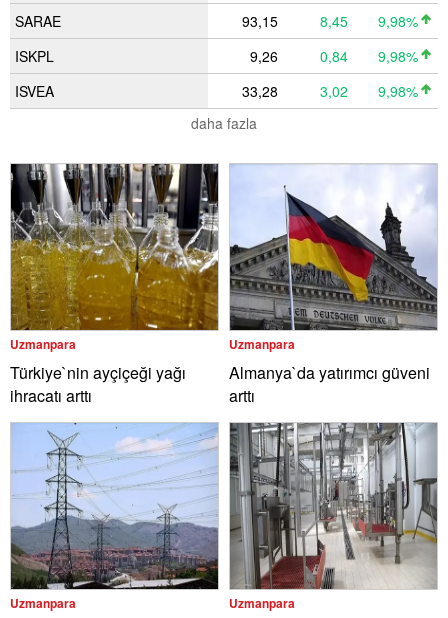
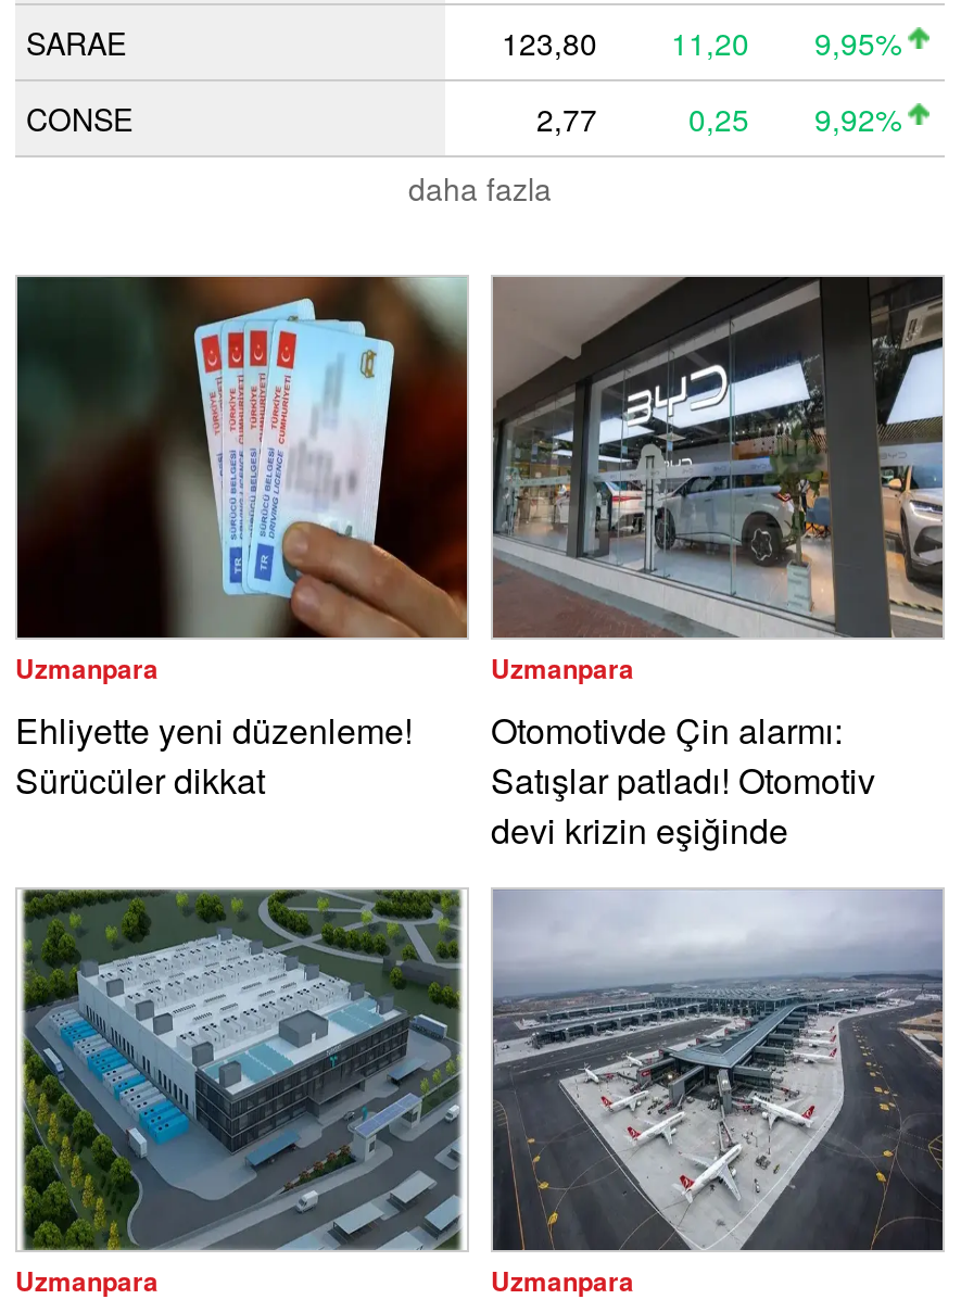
- 93,15
- 8,45
- 9,98%
- ISKPL
- 9,26
- 0,84
- 9,98%
- ISVEA
- 33,28
- 3,02
- 9,98%
+ 123,80
+ 11,20
+ 9,95%
+ CONSE
+ 2,77
+ 0,25
+ 9,92%

moved up: daha fazla | Uzmanpara | Uzmanpara

- [image]
- Türkiye`nin ayçiçeği yağı
- ihracatı arttı
+ [image]
+ Ehliyette yeni düzenleme!
+ Sürücüler dikkat

- [image]
- Almanya`da yatırımcı güveni
- arttı
+ [image]
+ Otomotivde Çin alarmı:
+ Satışlar patladı! Otomotiv
+ devi krizin eşiğinde

- [image]
+ [image]

- [image]
+ [image]
